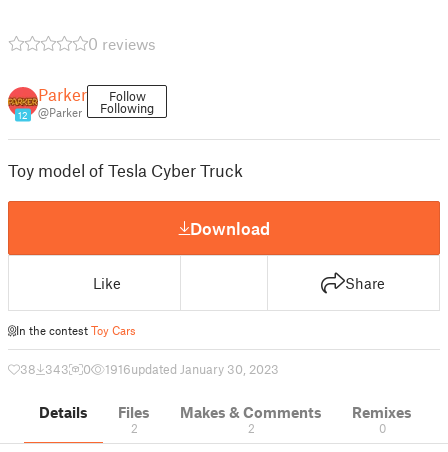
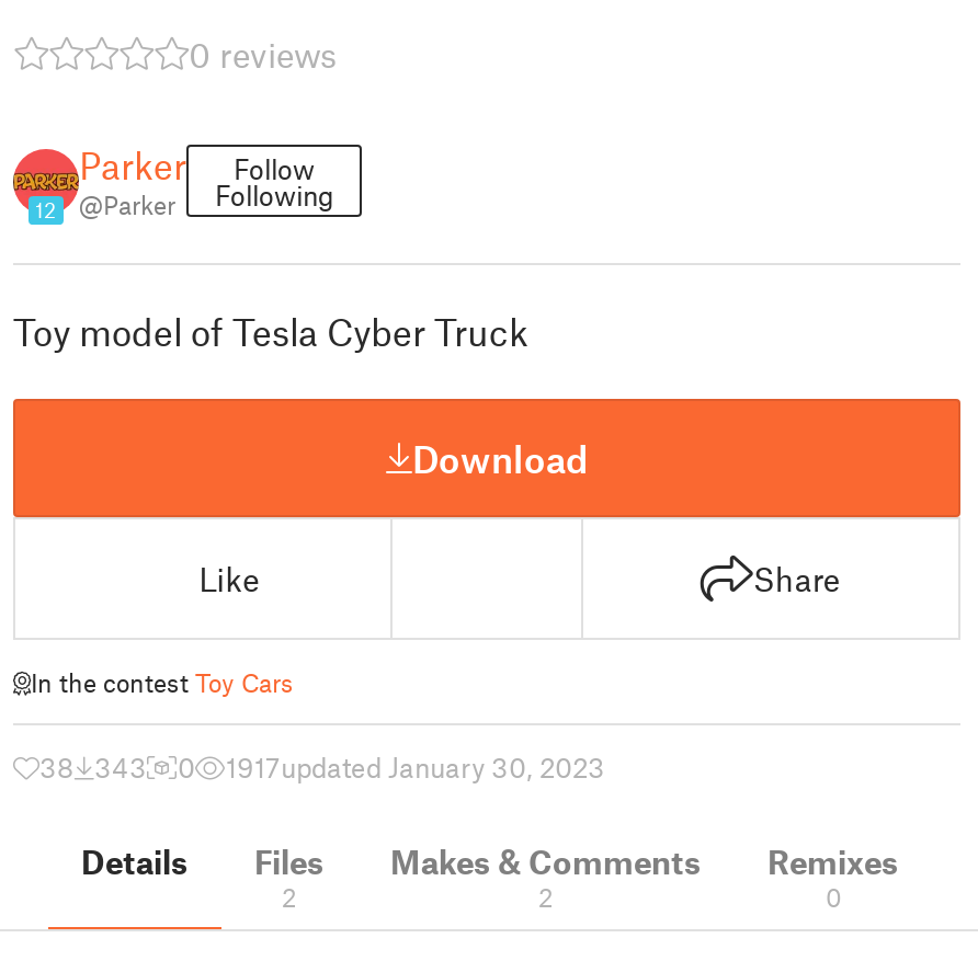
- 1916updated January 30, 2023
+ 1917updated January 30, 2023
